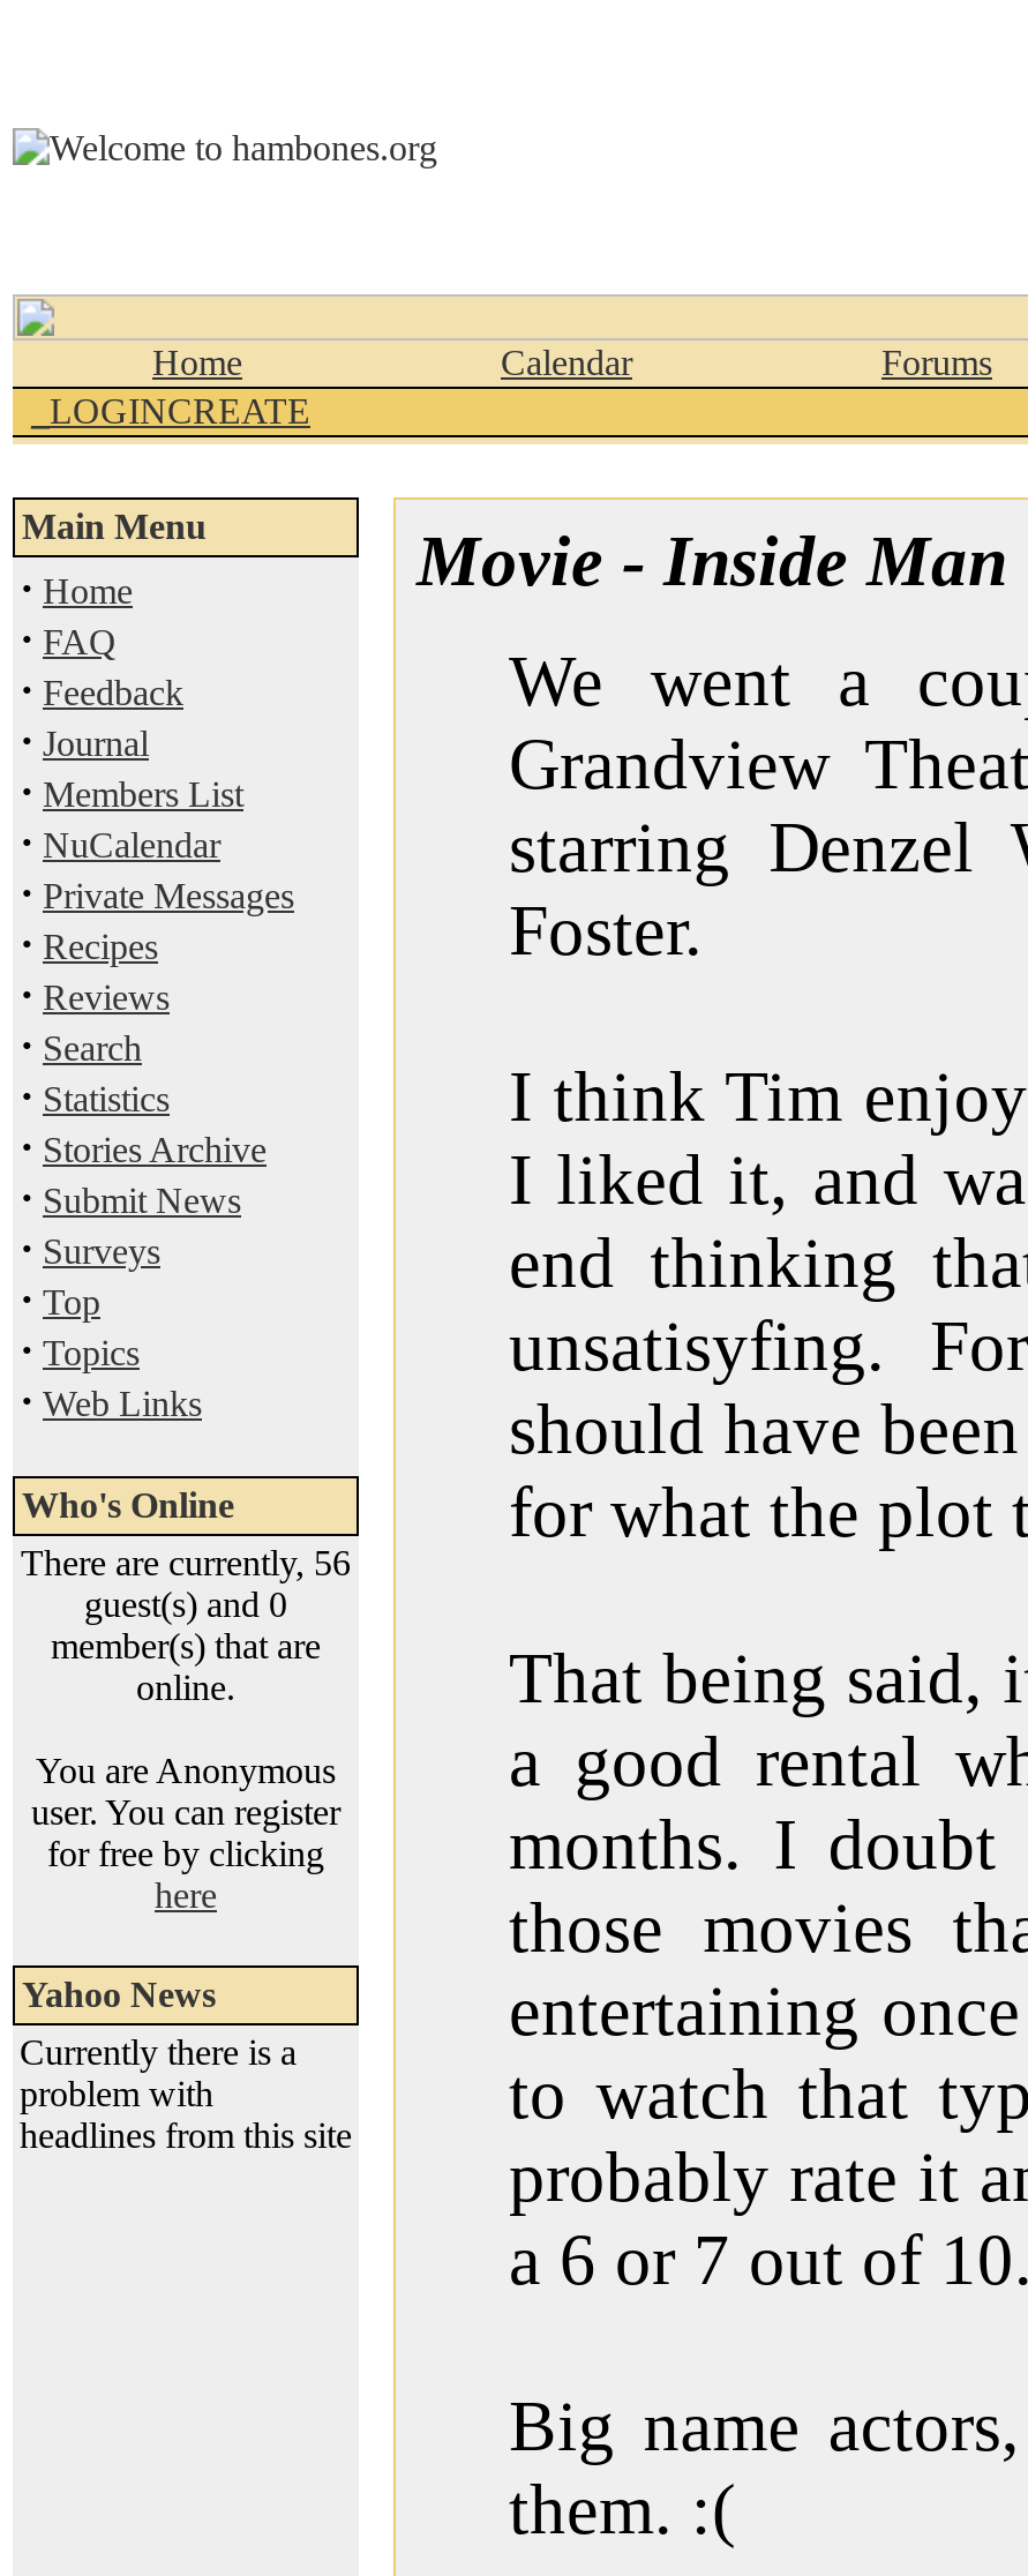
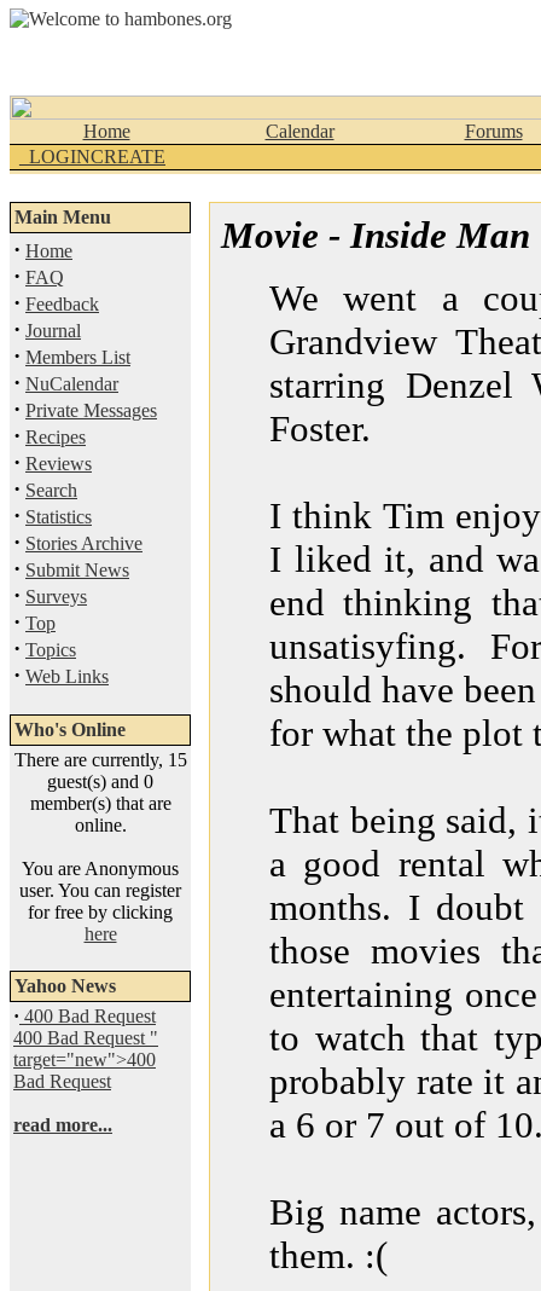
- There are currently, 56
+ There are currently, 15

- Currently there is a
- problem with
- headlines from this site
+ · 400 Bad Request
+ 400 Bad Request "
+ target="new">400
+ Bad Request
+ read more...
